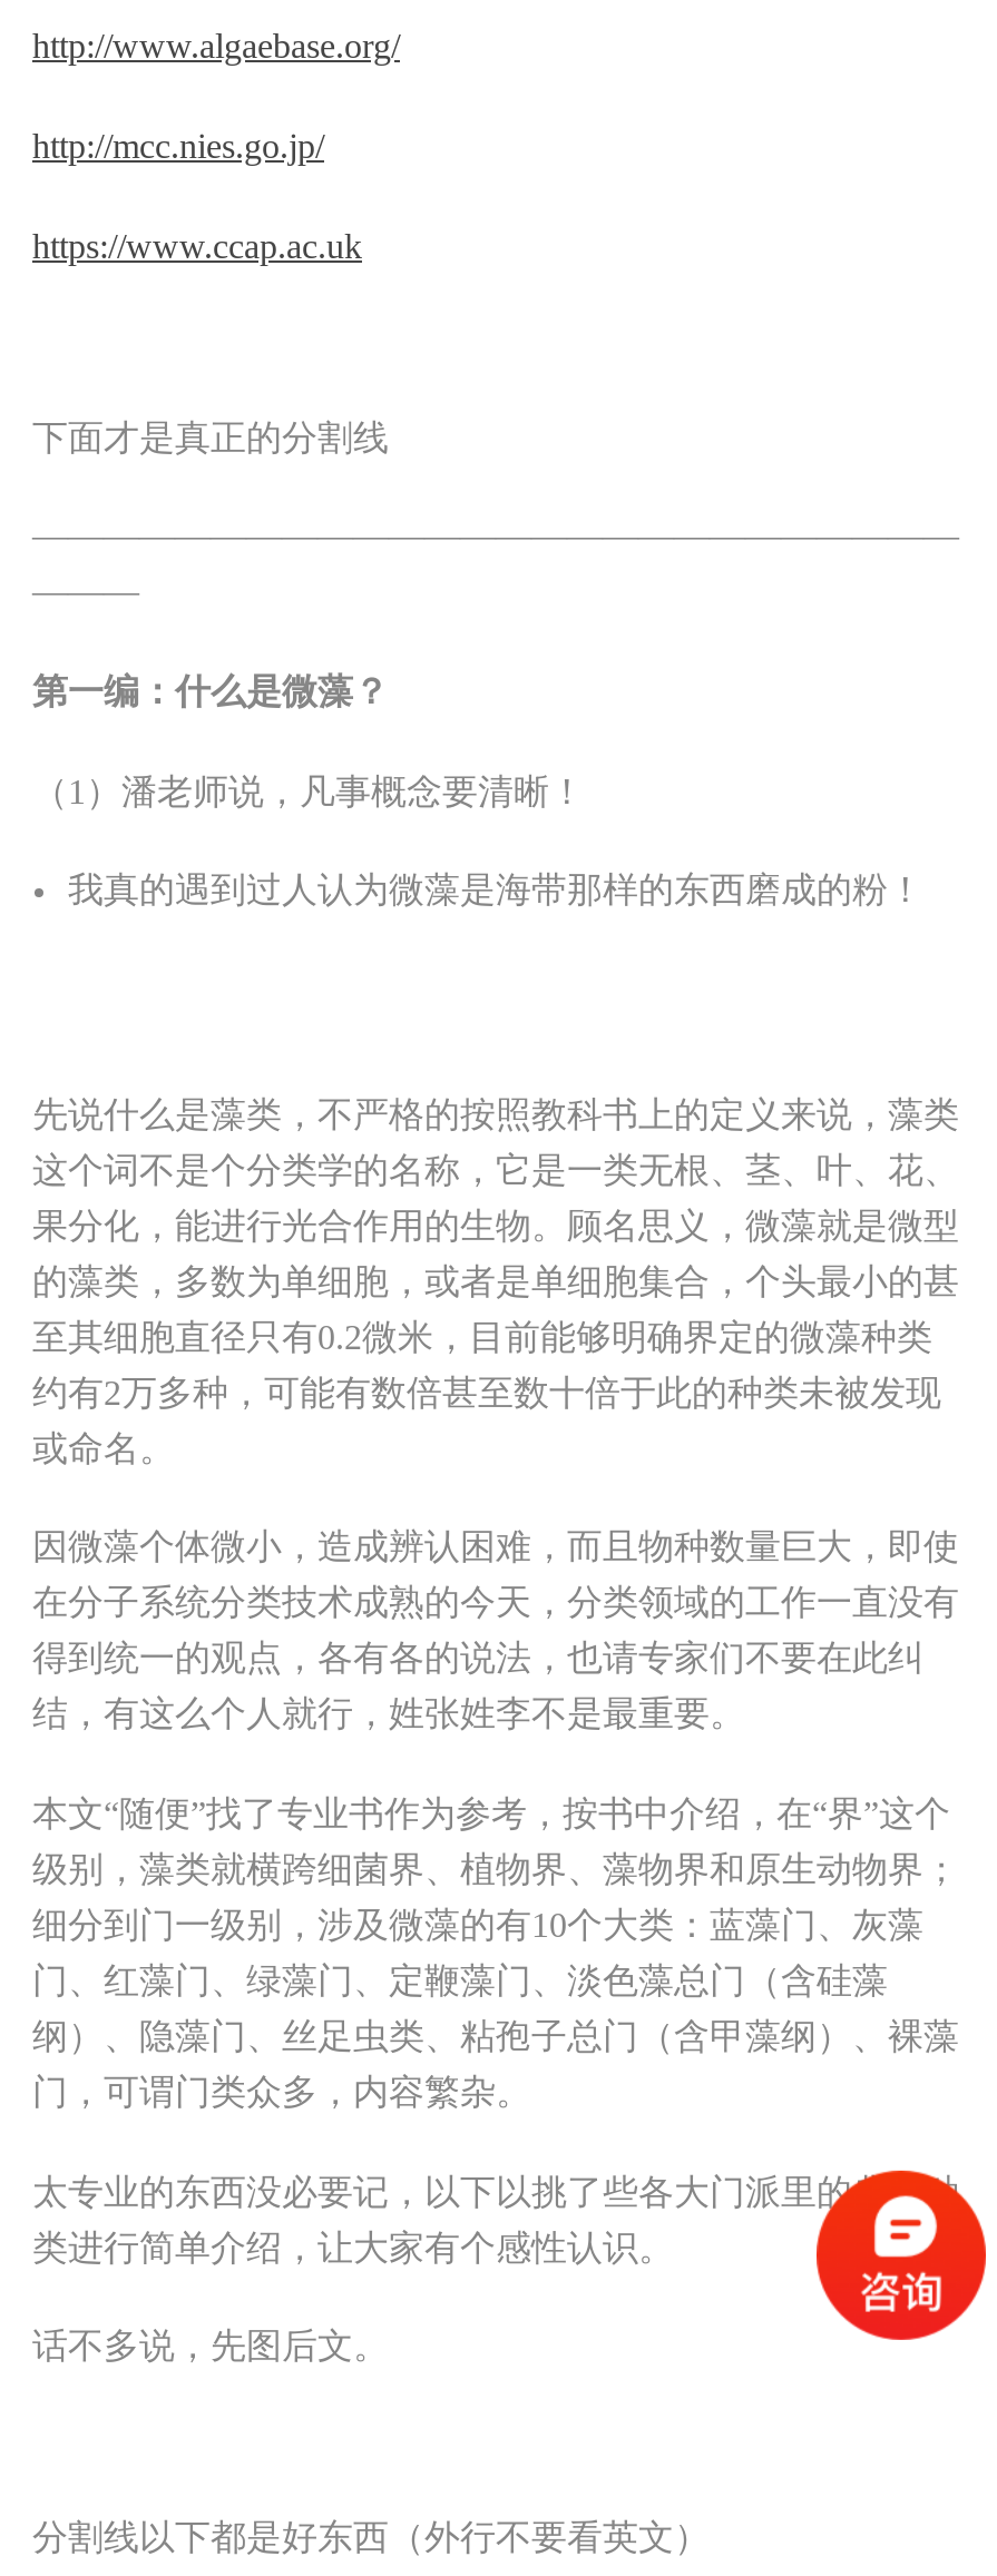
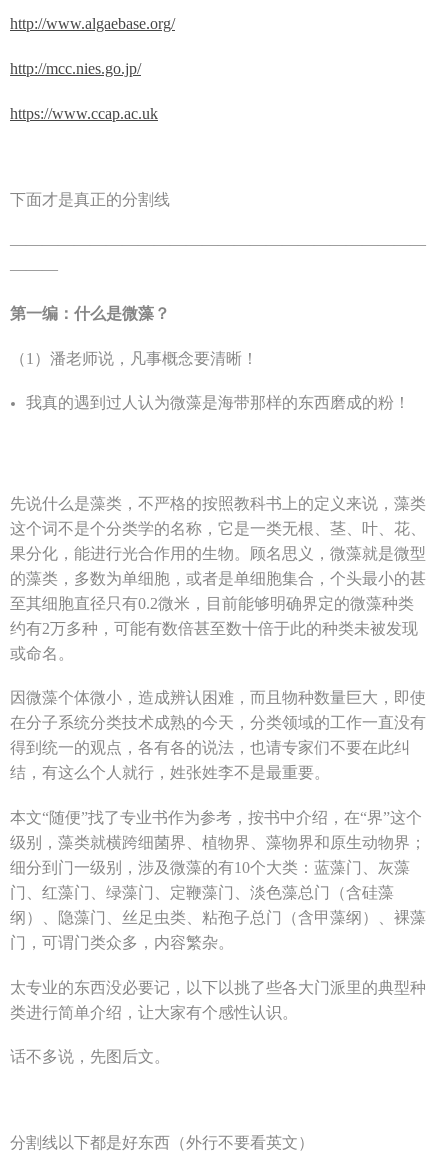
- [image]
